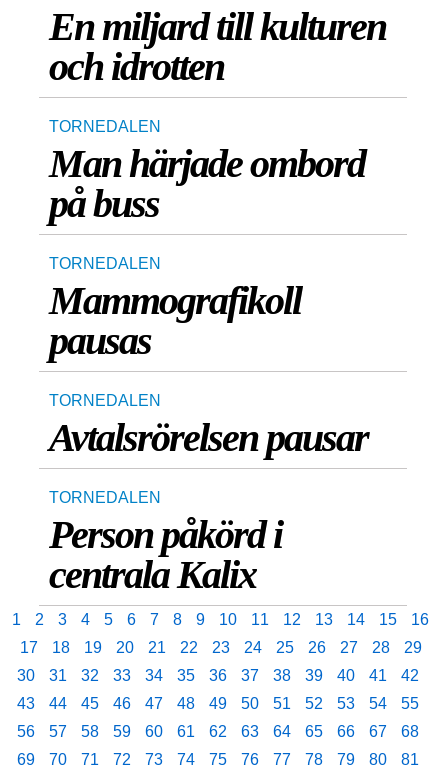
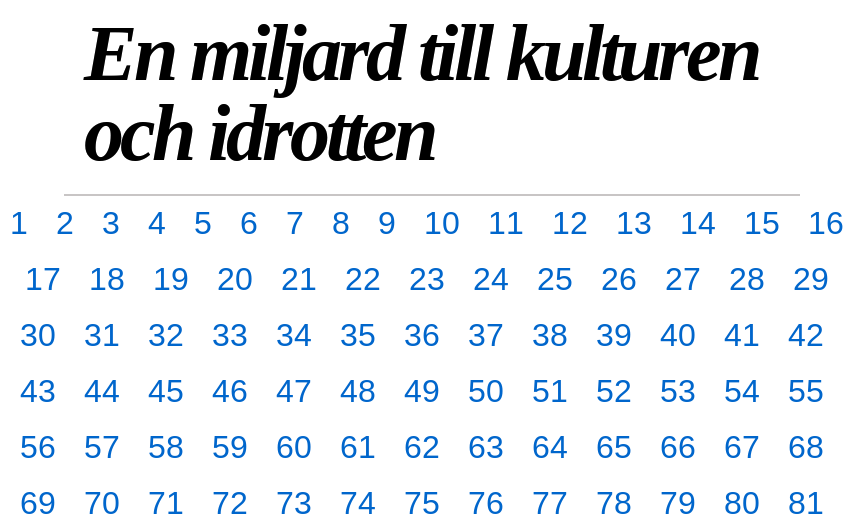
- TORNEDALEN
- Man härjade ombord
- på buss
- TORNEDALEN
- Mammografikoll
- pausas
- TORNEDALEN
- Avtalsrörelsen pausar
- TORNEDALEN
- Person påkörd i
- centrala Kalix
